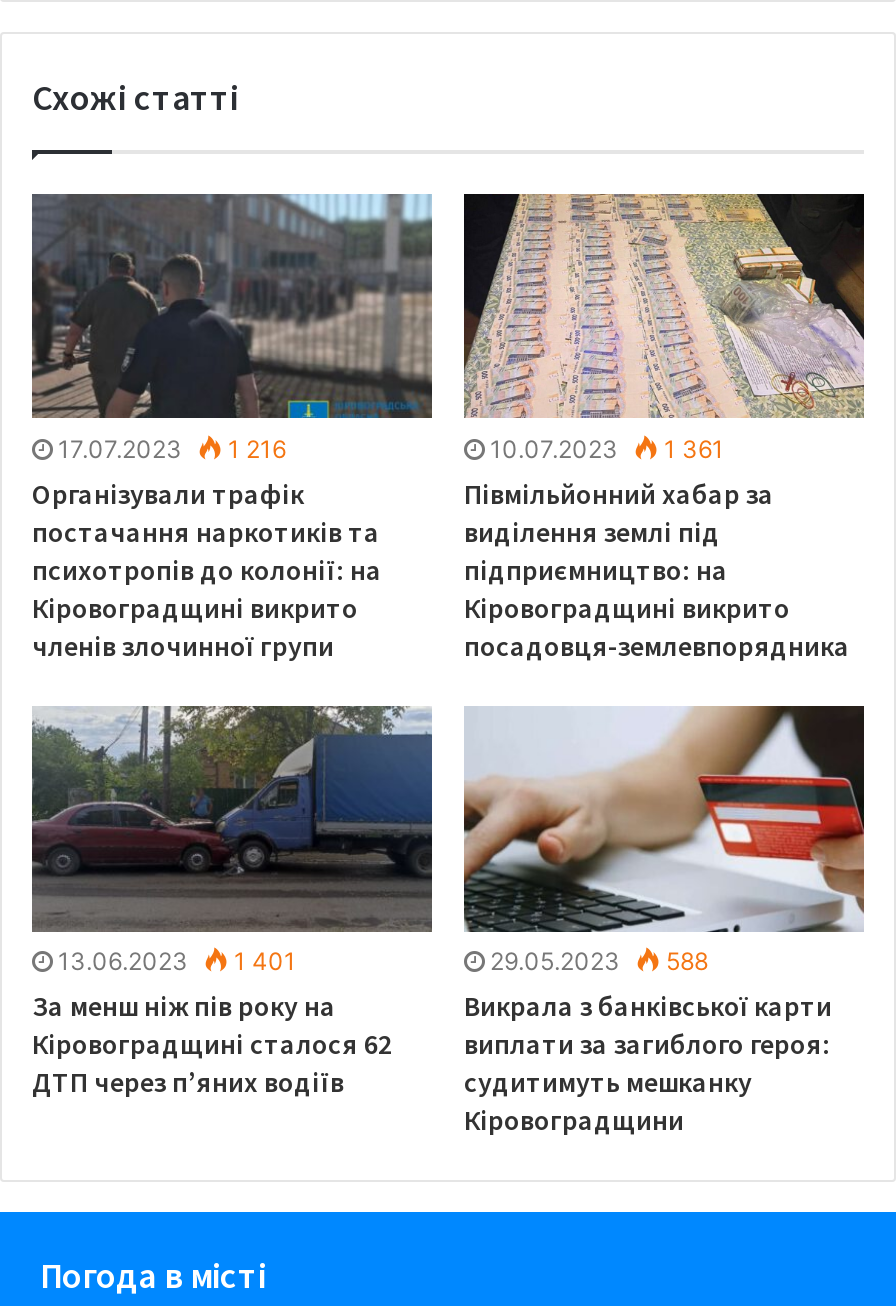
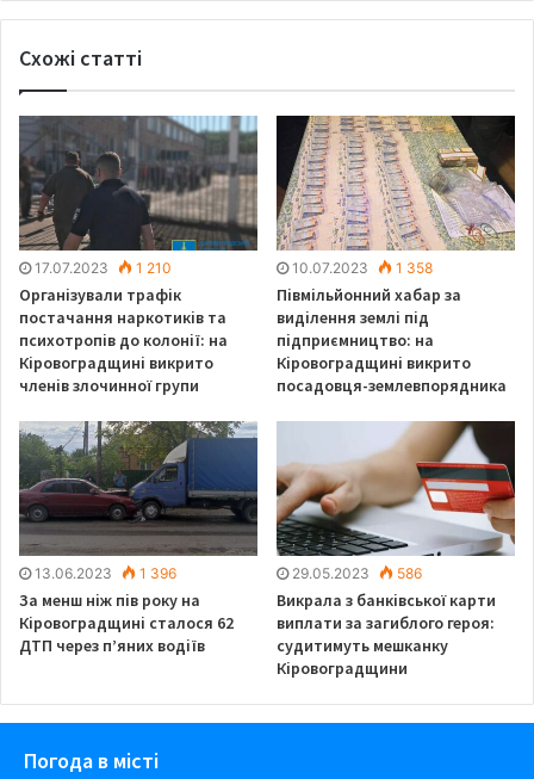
- 17.07.2023 1 216
+ 17.07.2023 1 210

- 10.07.2023 1 361
+ 10.07.2023 1 358

- 13.06.2023 1 401
+ 13.06.2023 1 396

- 29.05.2023 588
+ 29.05.2023 586
